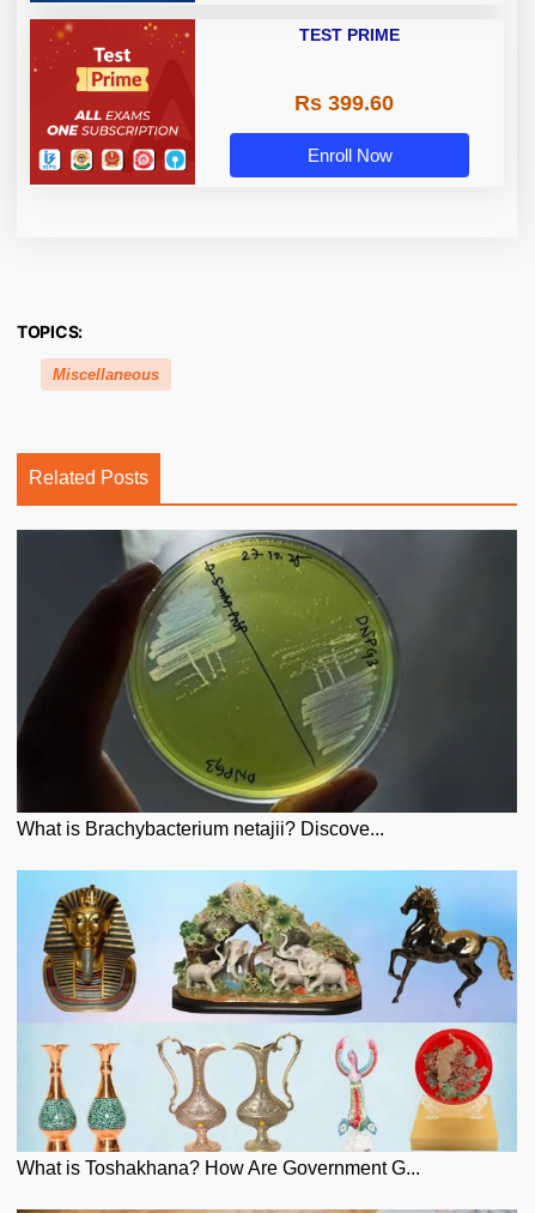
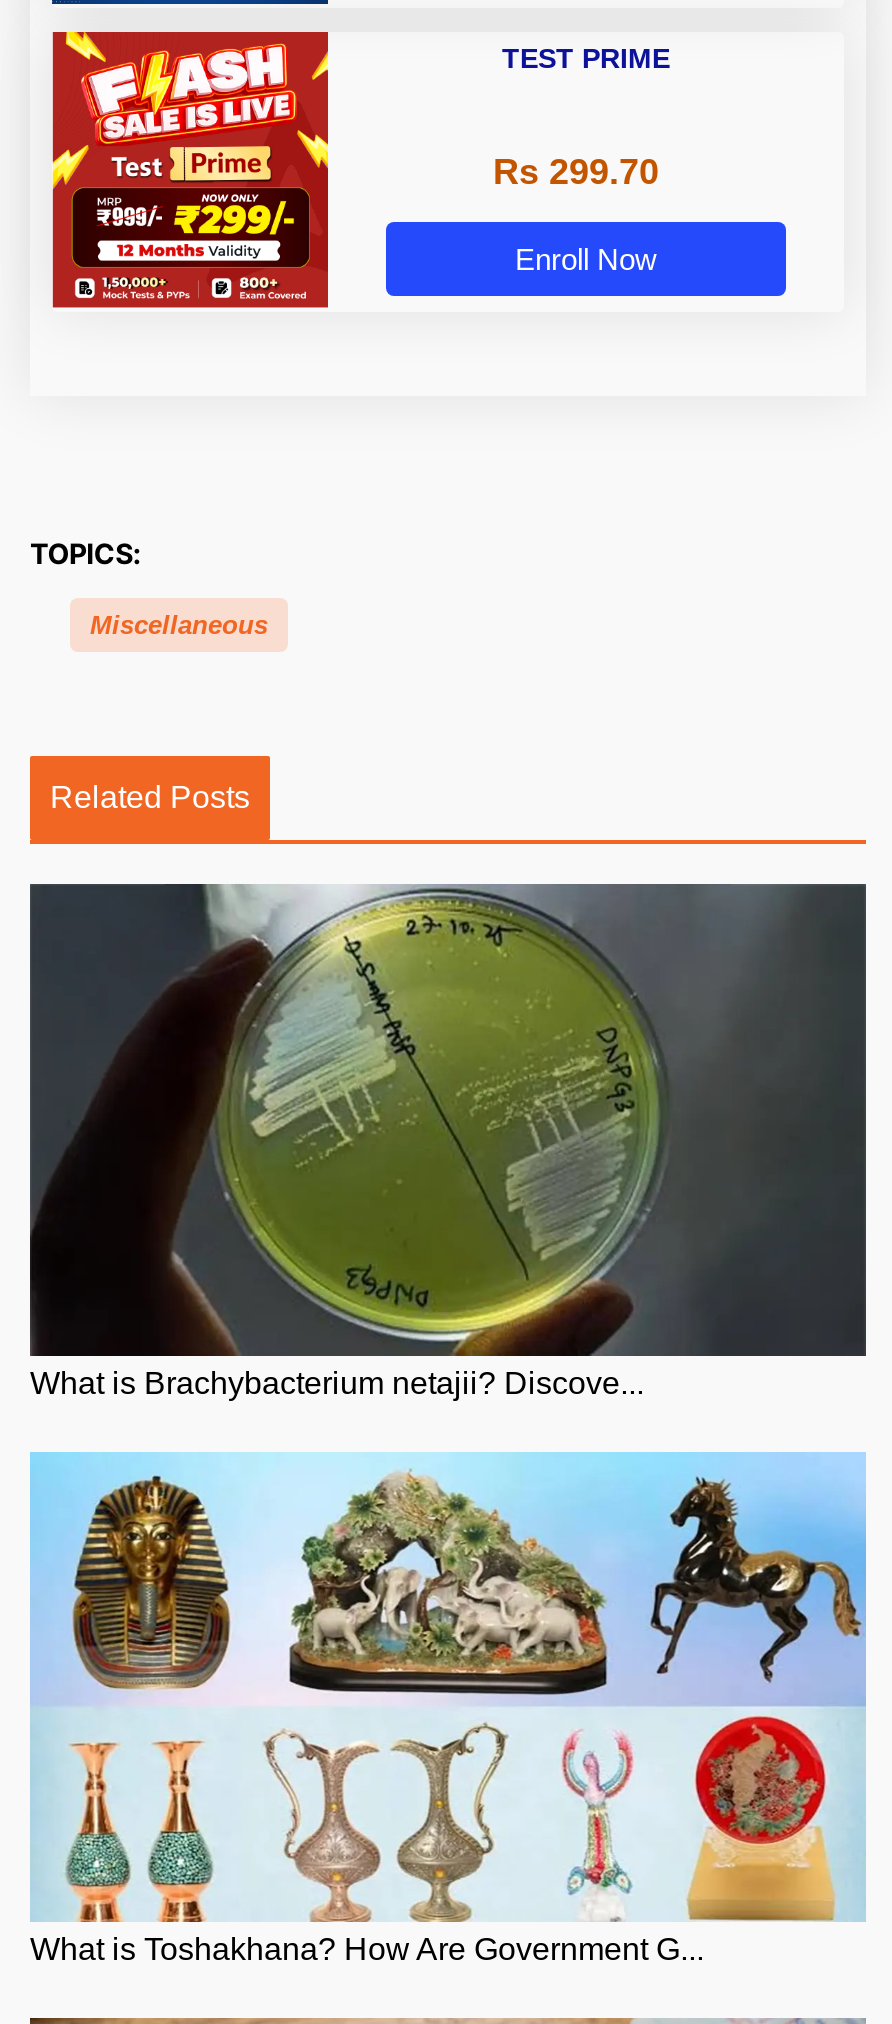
- [image]
+ [image]

- Rs 399.60
+ Rs 299.70
